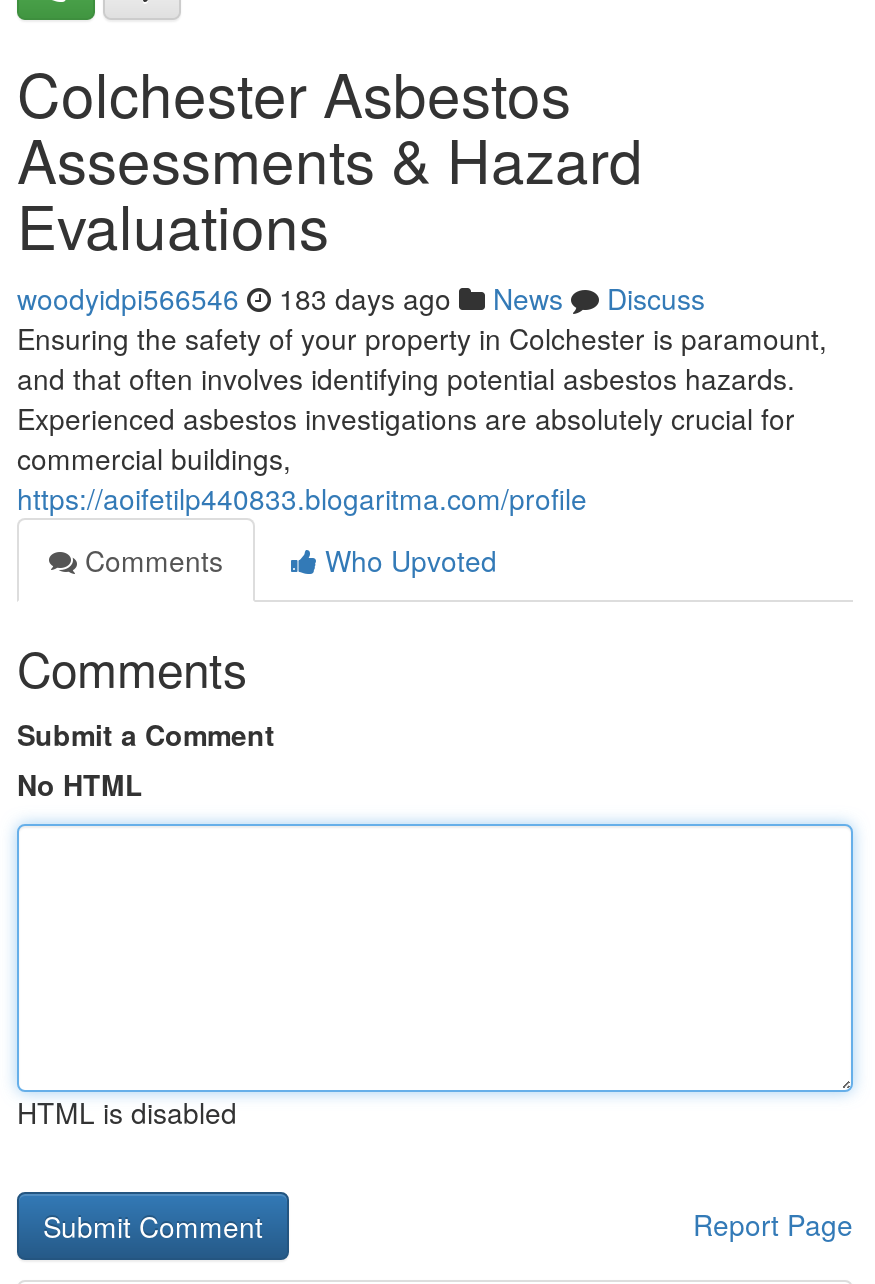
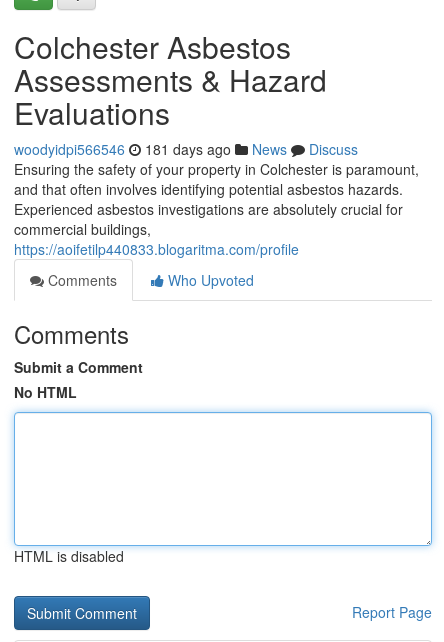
- woodyidpi566546 183 days ago News Discuss
+ woodyidpi566546 181 days ago News Discuss
